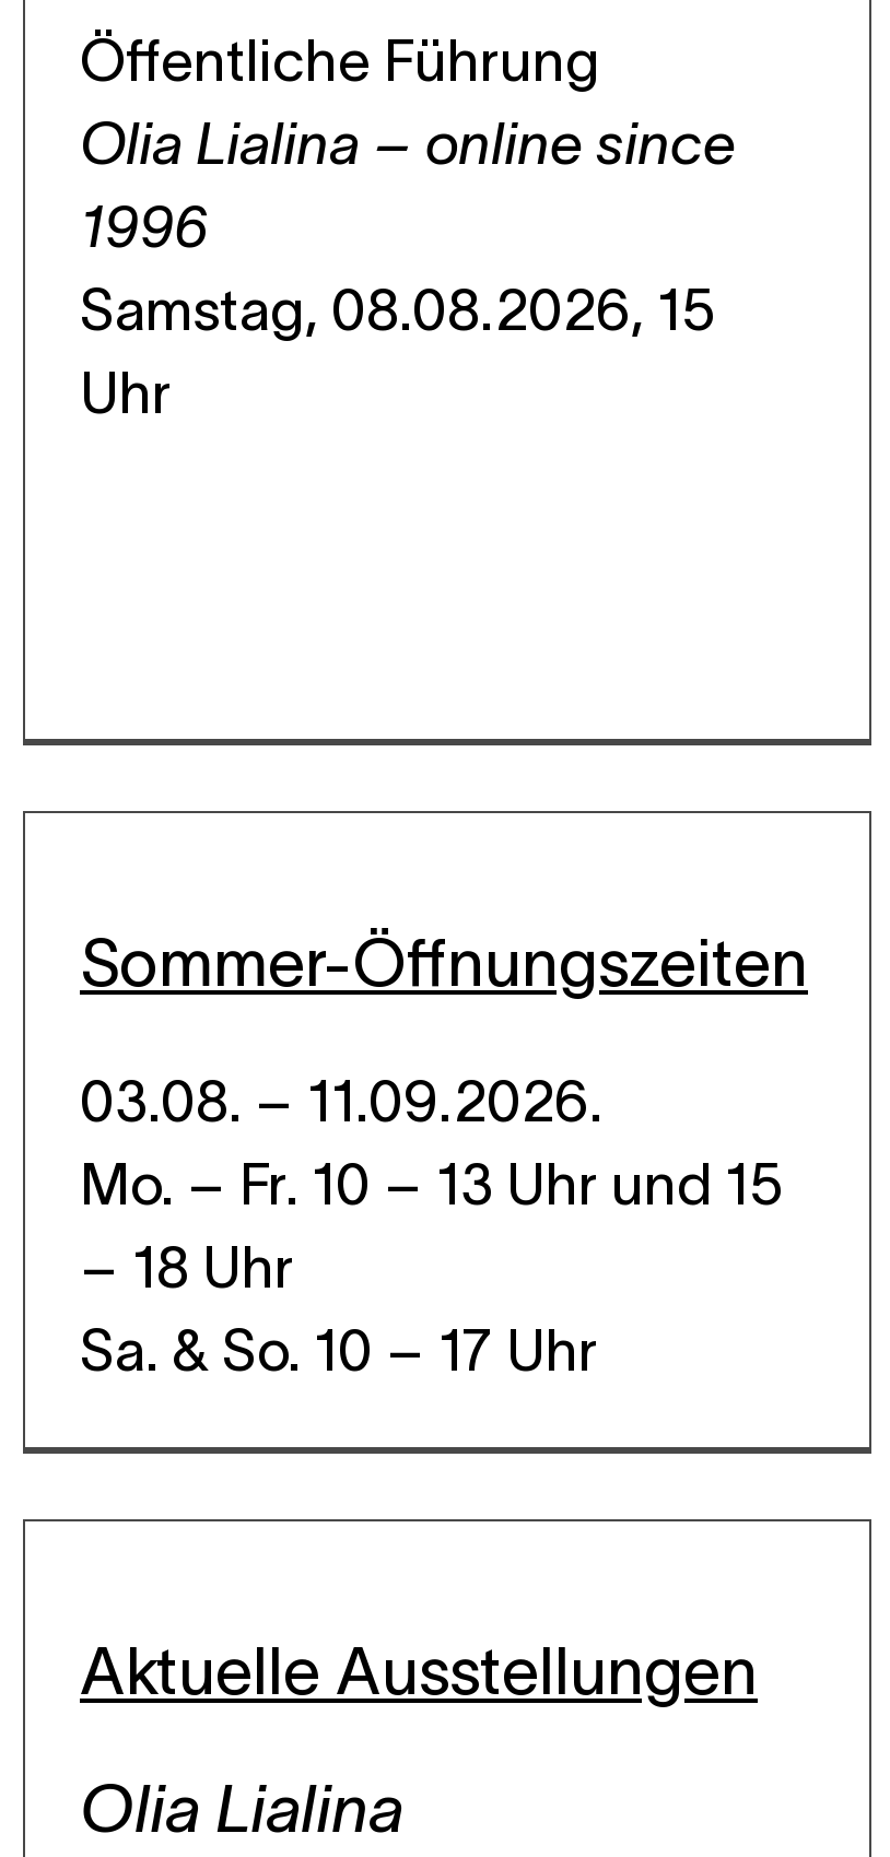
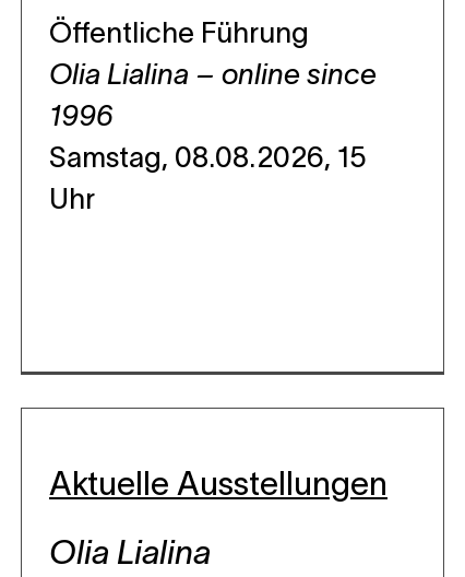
- Sommer-Öffnungszeiten
- 03.08. – 11.09.2026.
- Mo. – Fr. 10 – 13 Uhr und 15
- – 18 Uhr
- Sa. & So. 10 – 17 Uhr
